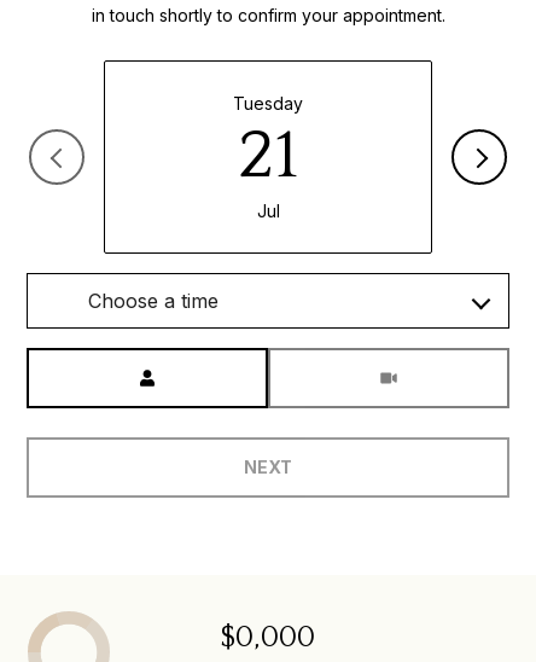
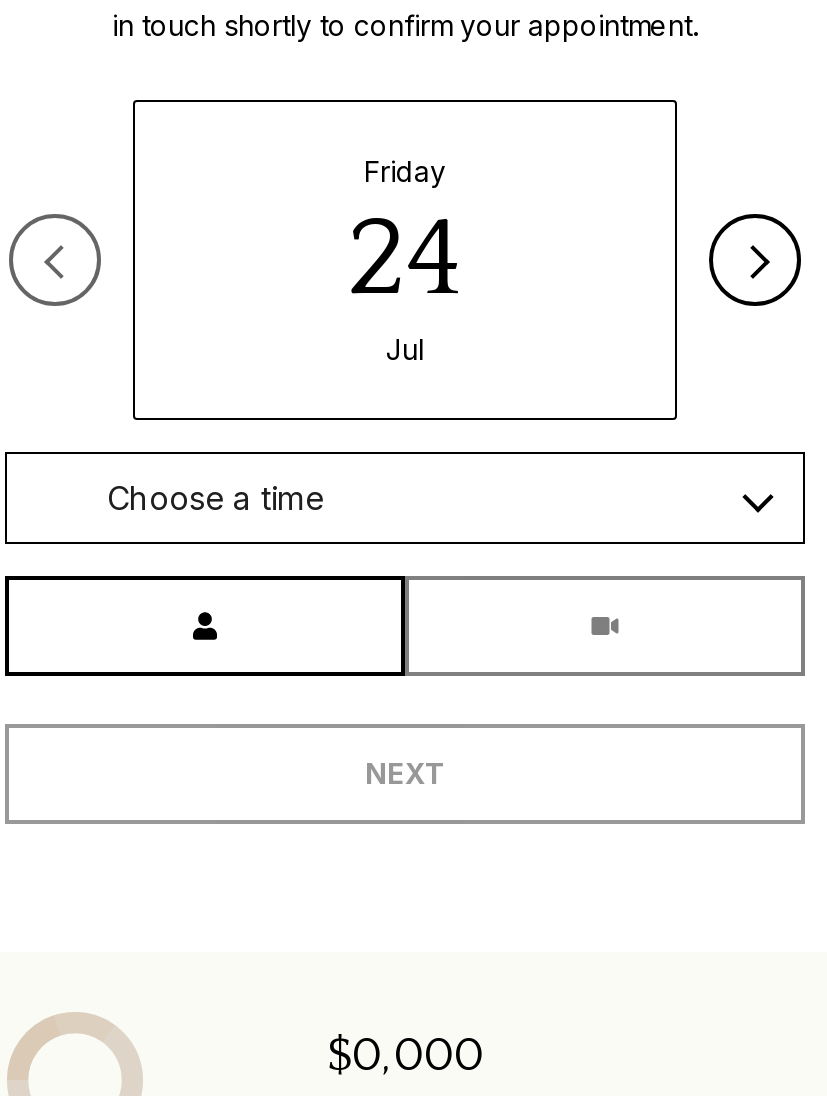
- Tuesday
- 21
+ Friday
+ 24
